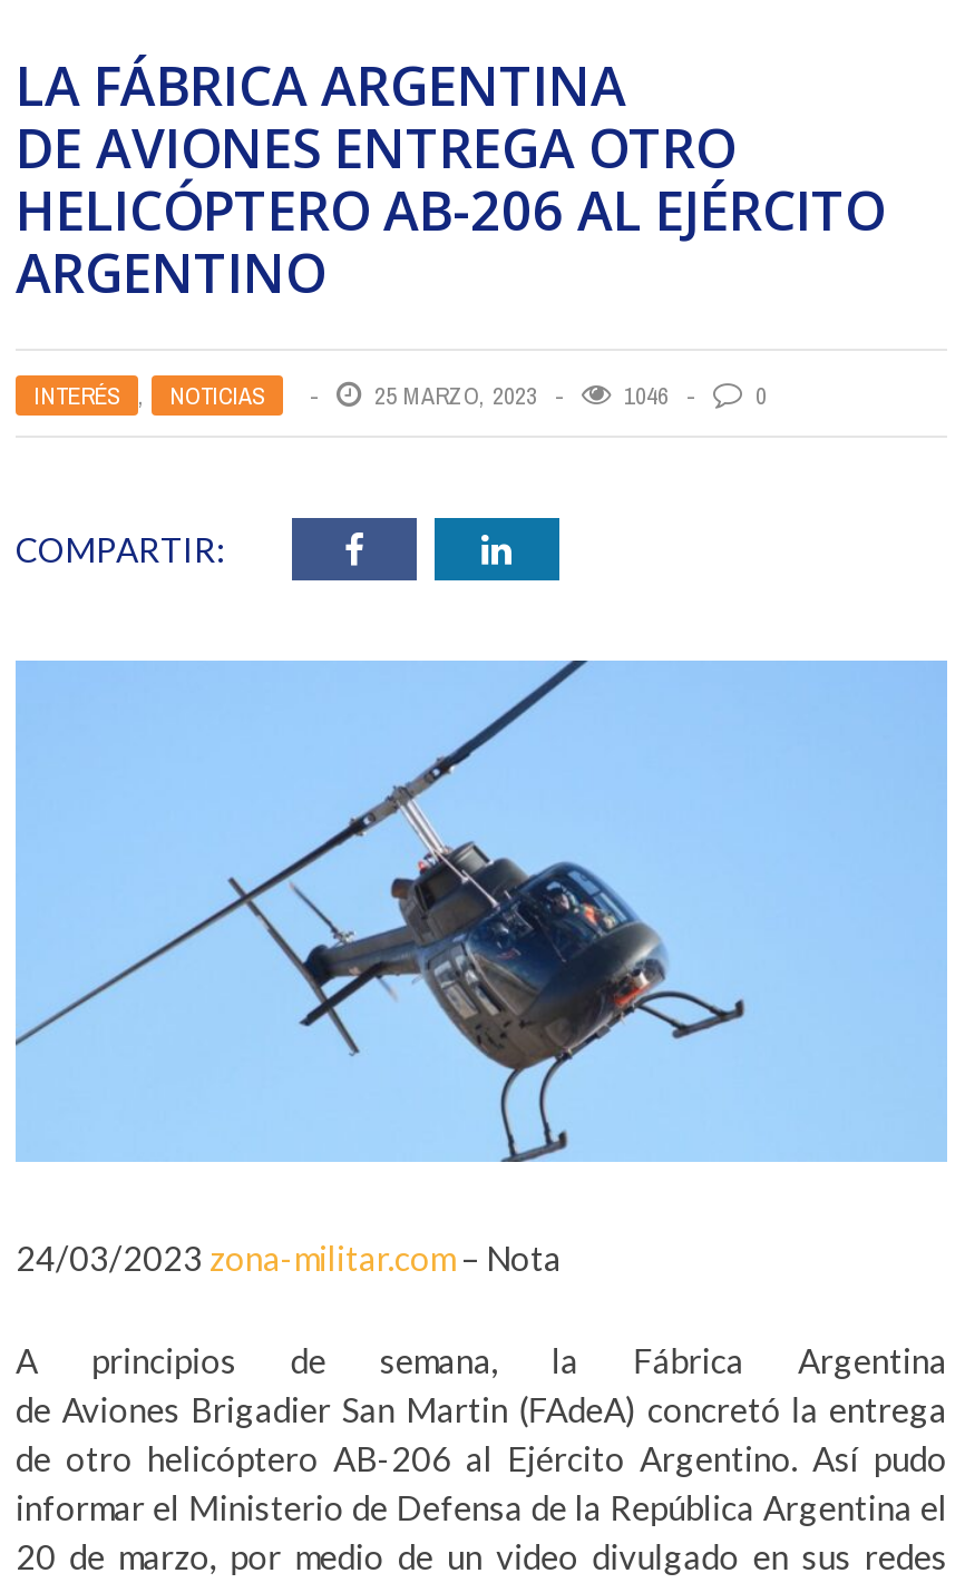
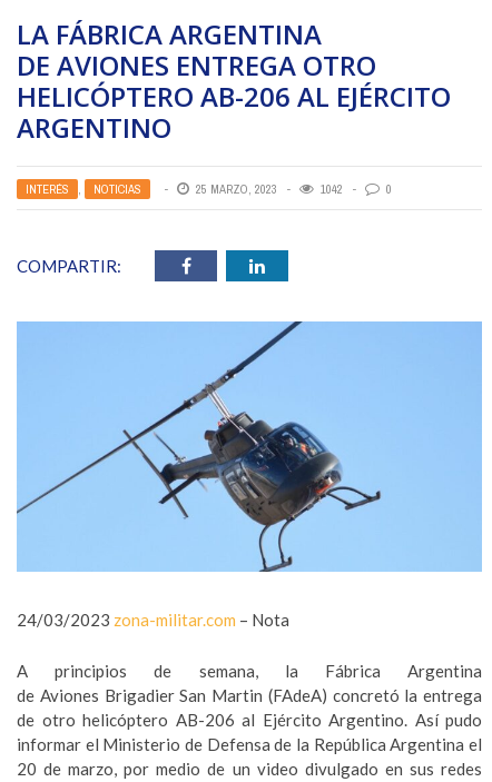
- 1046
+ 1042
